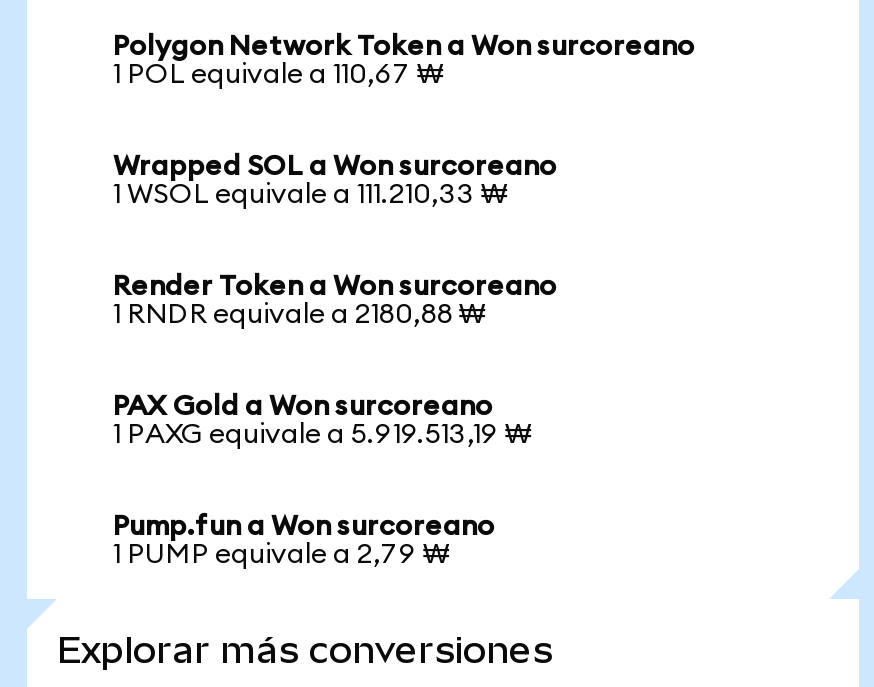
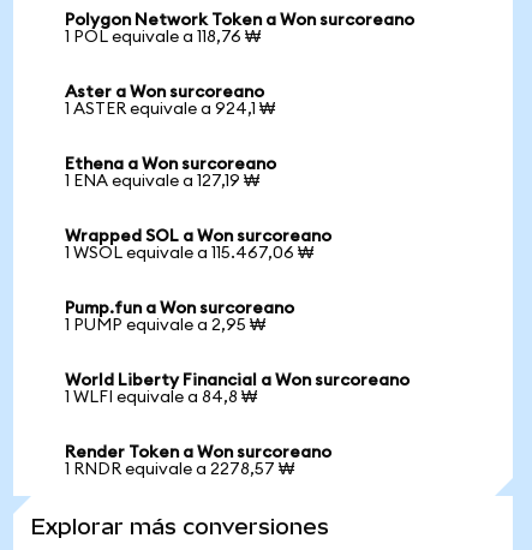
- 1 POL equivale a 110,67 ₩
+ 1 POL equivale a 118,76 ₩
+ Aster a Won surcoreano
+ 1 ASTER equivale a 924,1 ₩
+ Ethena a Won surcoreano
+ 1 ENA equivale a 127,19 ₩

- 1 WSOL equivale a 111.210,33 ₩
- 1 RNDR equivale a 2180,88 ₩
- PAX Gold a Won surcoreano
- 1 PAXG equivale a 5.919.513,19 ₩
+ 1 WSOL equivale a 115.467,06 ₩

moved down: Render Token a Won surcoreano

- 1 PUMP equivale a 2,79 ₩
+ 1 PUMP equivale a 2,95 ₩
+ World Liberty Financial a Won surcoreano
+ 1 WLFI equivale a 84,8 ₩
+ 1 RNDR equivale a 2278,57 ₩
